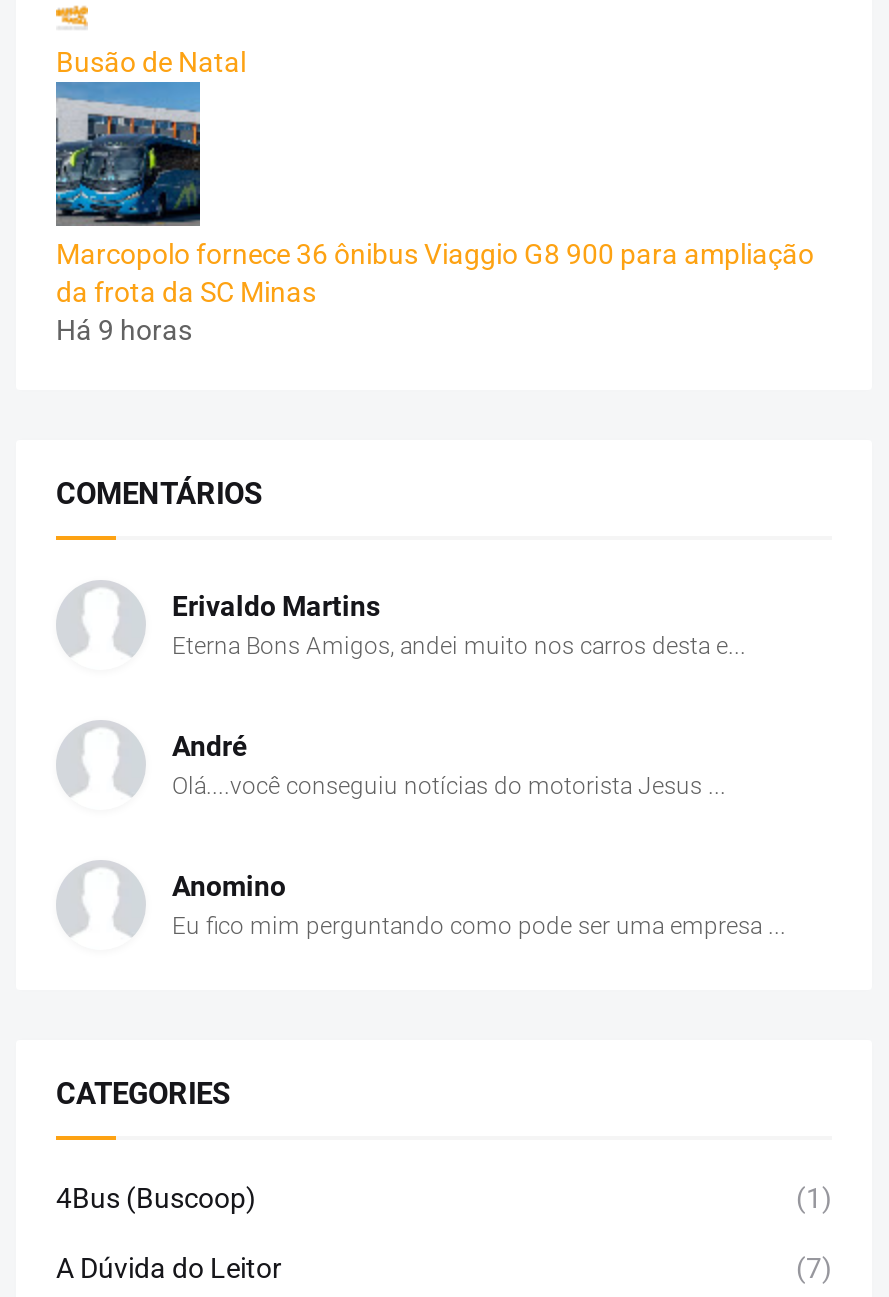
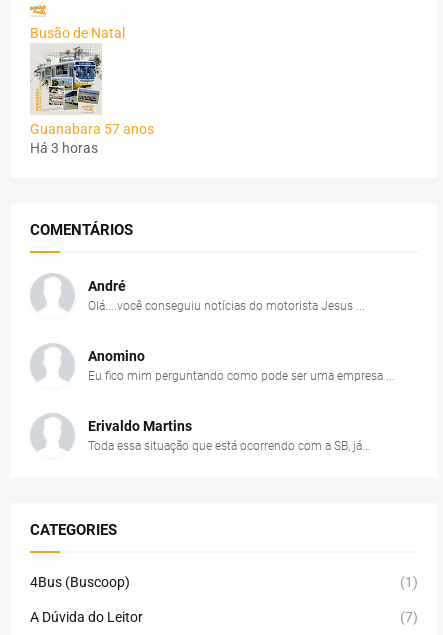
- [image]
- Marcopolo fornece 36 ônibus Viaggio G8 900 para ampliação
- da frota da SC Minas
- Há 9 horas
+ [image]
+ Guanabara 57 anos
+ Há 3 horas

moved down: Erivaldo Martins

- Eterna Bons Amigos, andei muito nos carros desta e...

moved up: André | Olá....você conseguiu notícias do motorista Jesus ... | Anomino | Eu fico mim perguntando como pode ser uma empresa ...

+ Toda essa situação que está ocorrendo com a SB, já...
